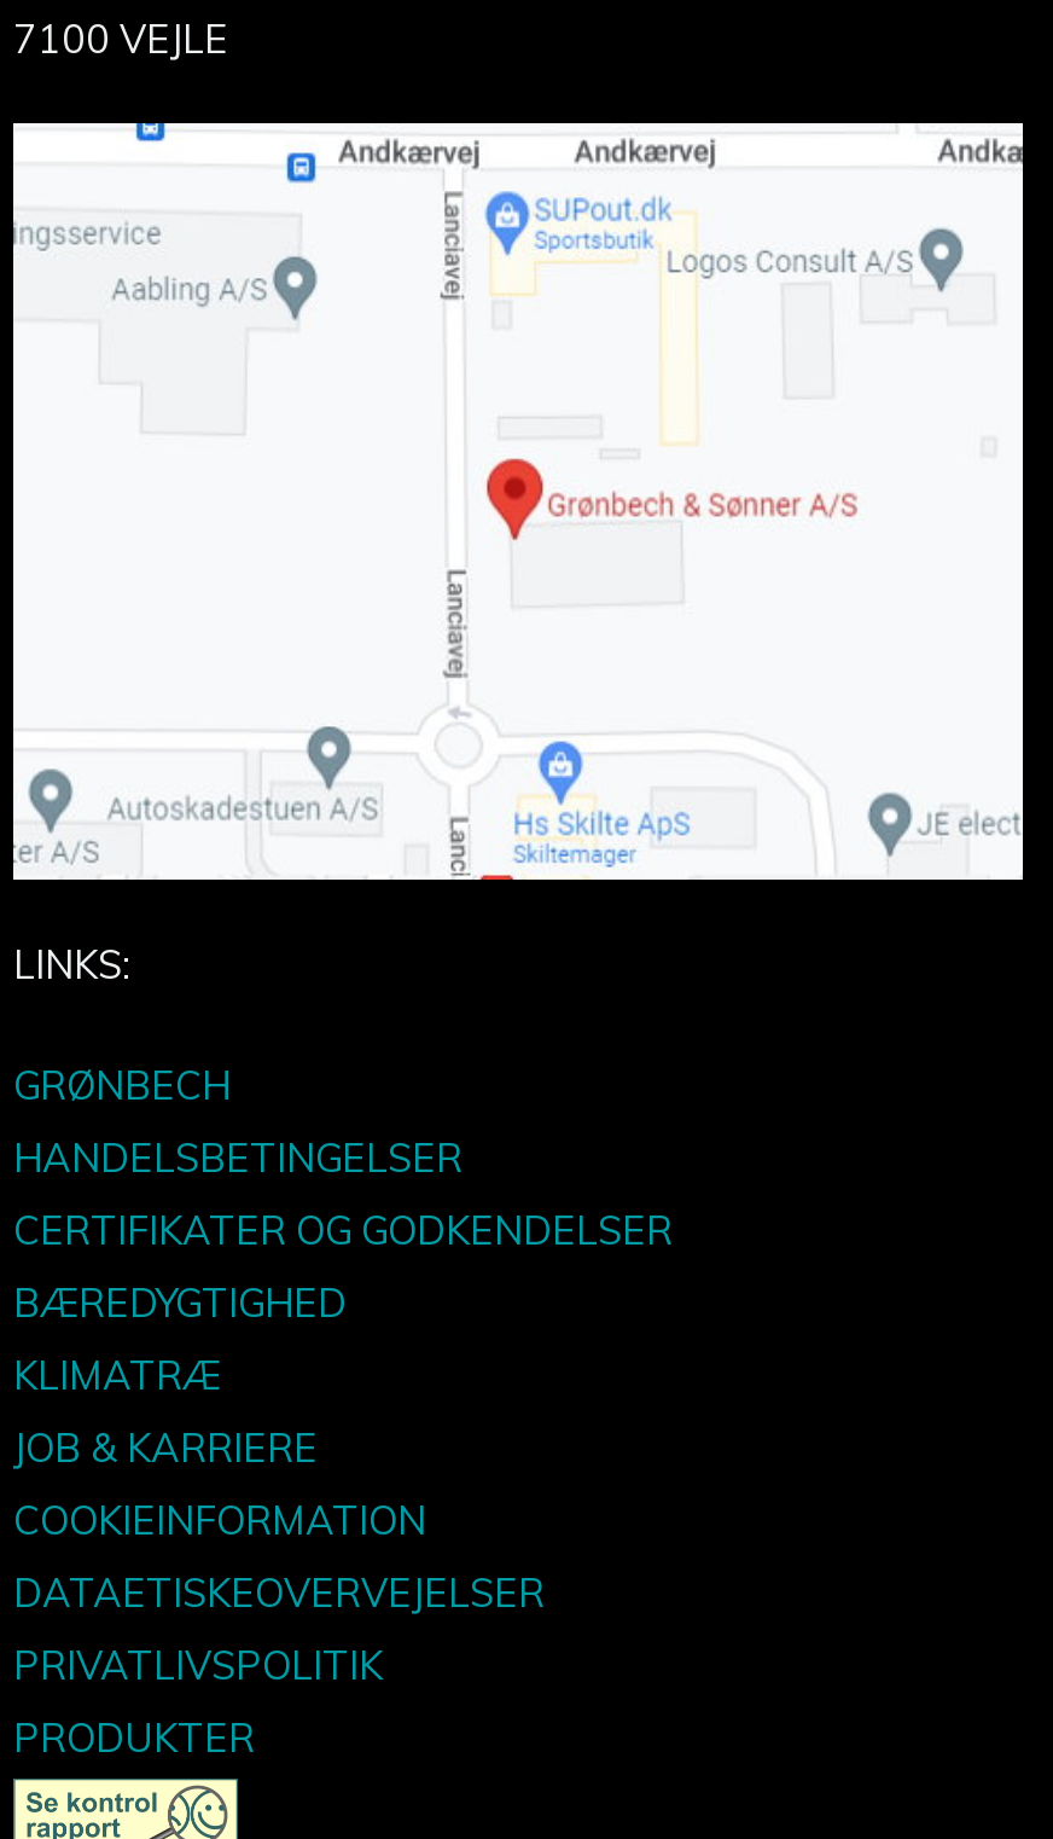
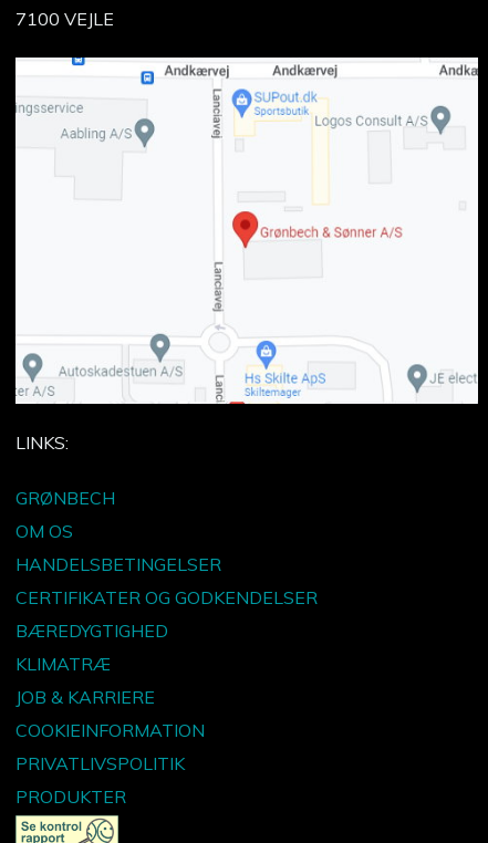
+ OM OS

moved down: HANDELSBETINGELSER | CERTIFIKATER OG GODKENDELSER | BÆREDYGTIGHED | KLIMATRÆ | JOB & KARRIERE | COOKIEINFORMATION

- DATAETISKEOVERVEJELSER
